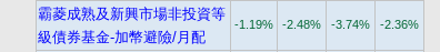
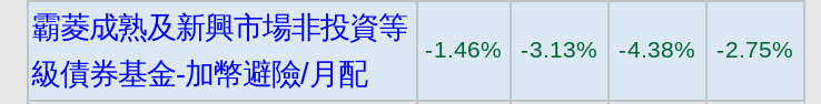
- -1.19%
+ -1.46%

- -2.48%
+ -3.13%

- -3.74%
+ -4.38%

- -2.36%
+ -2.75%
